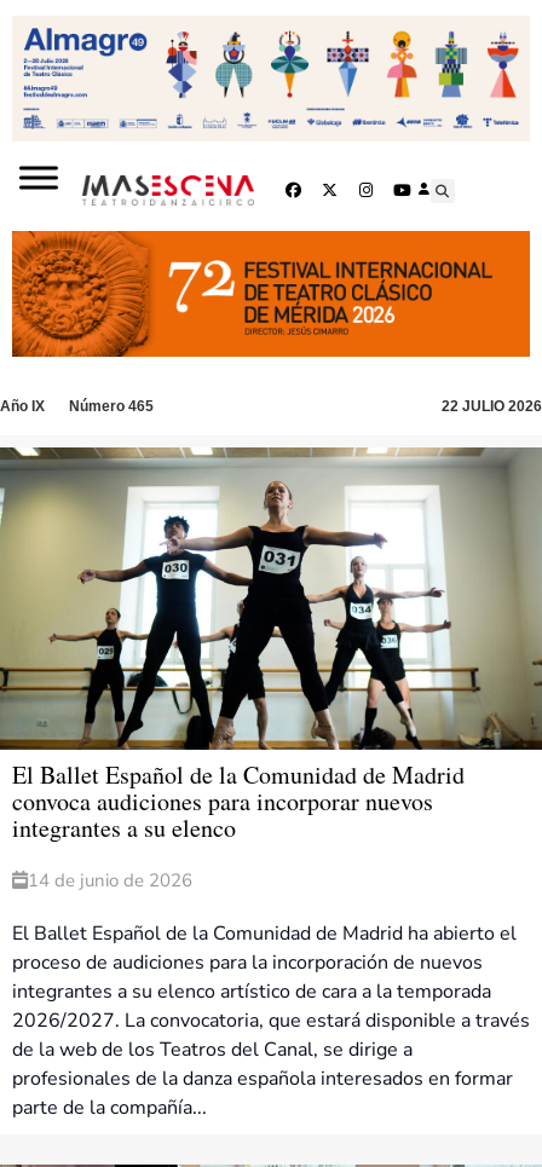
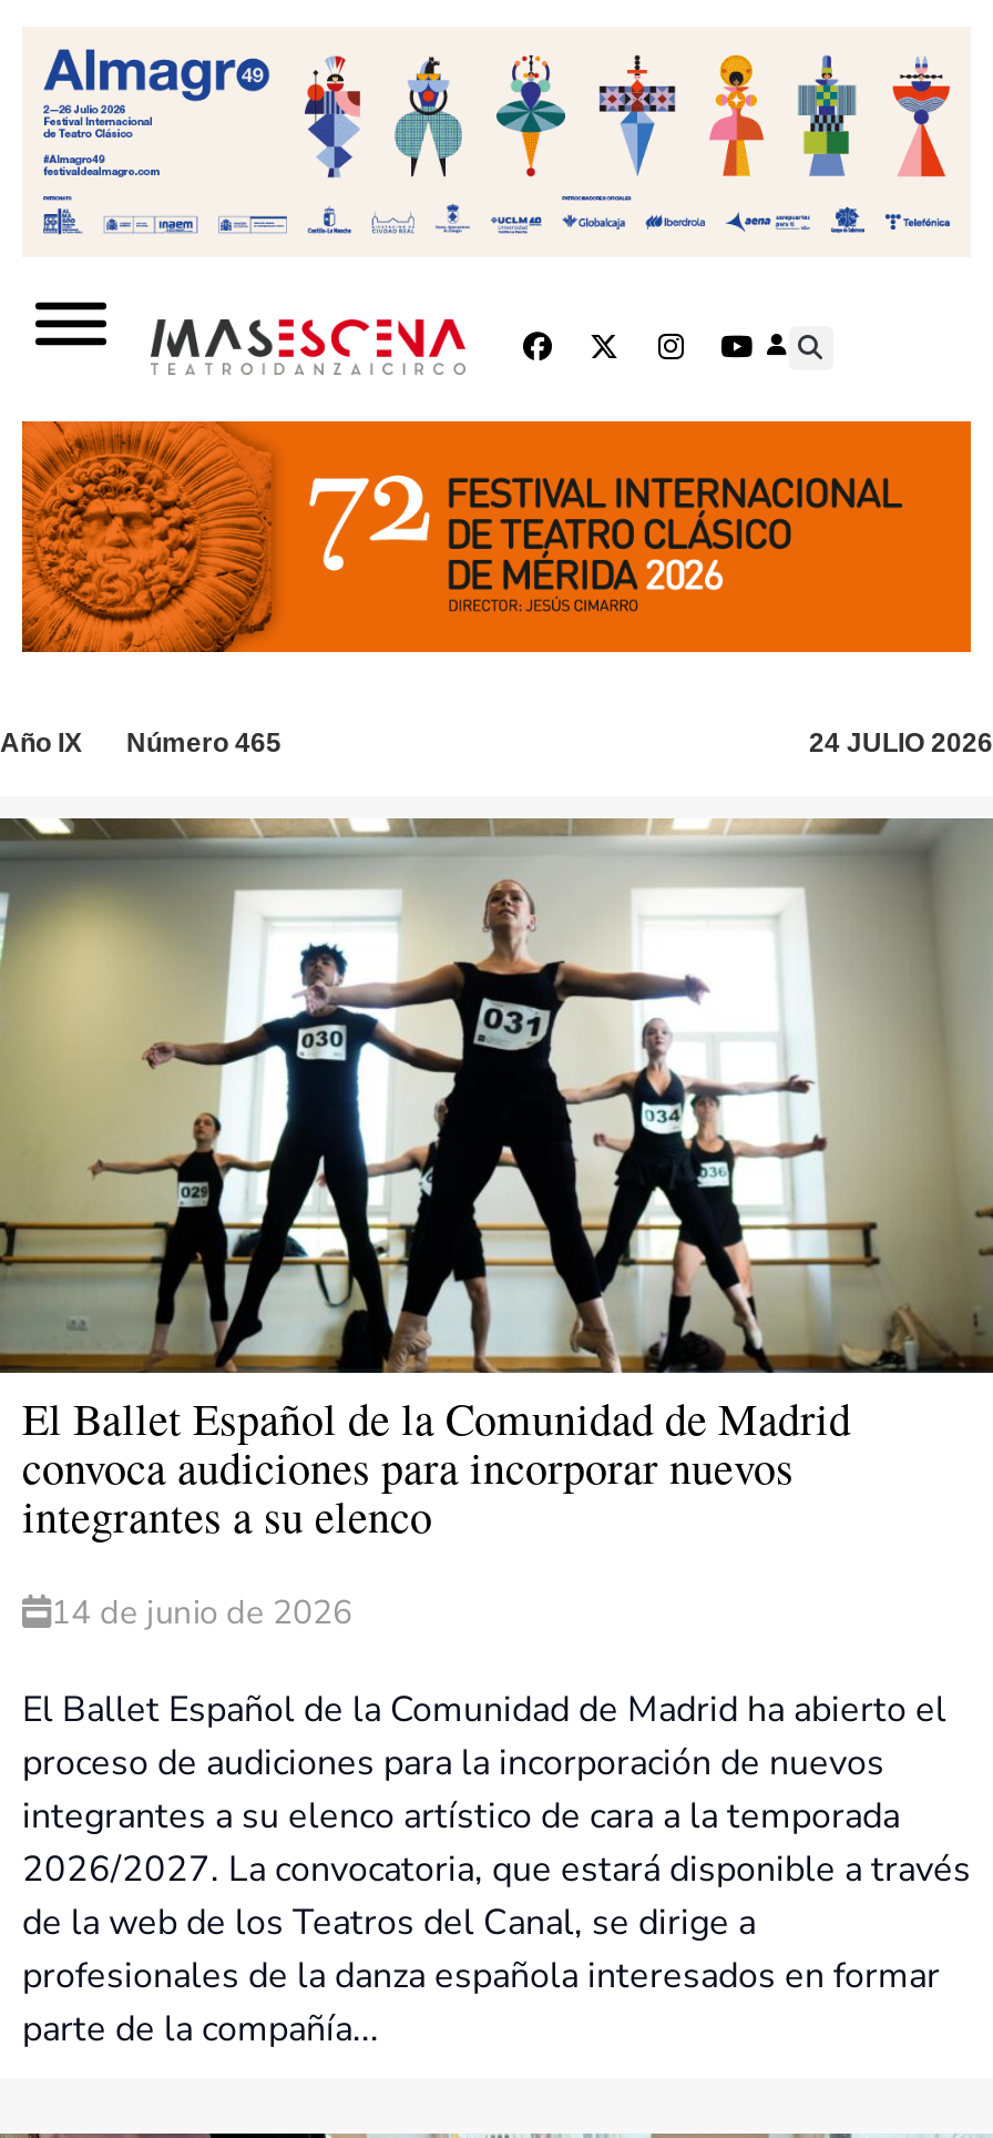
- 22 JULIO 2026
+ 24 JULIO 2026
